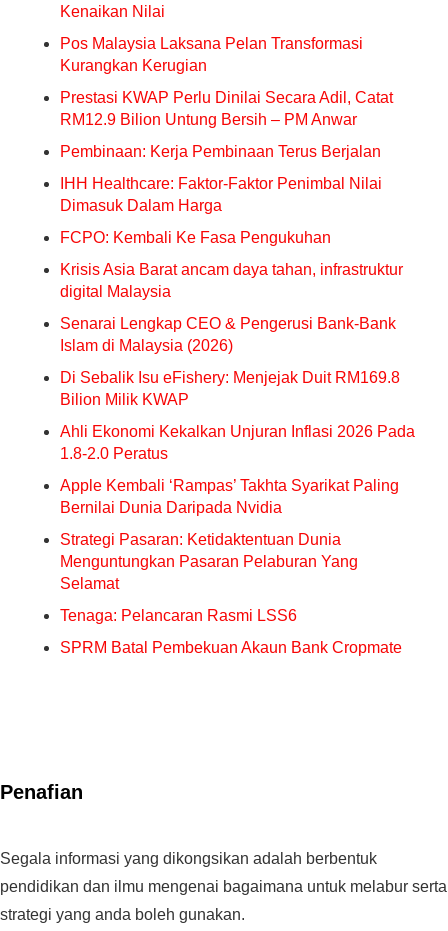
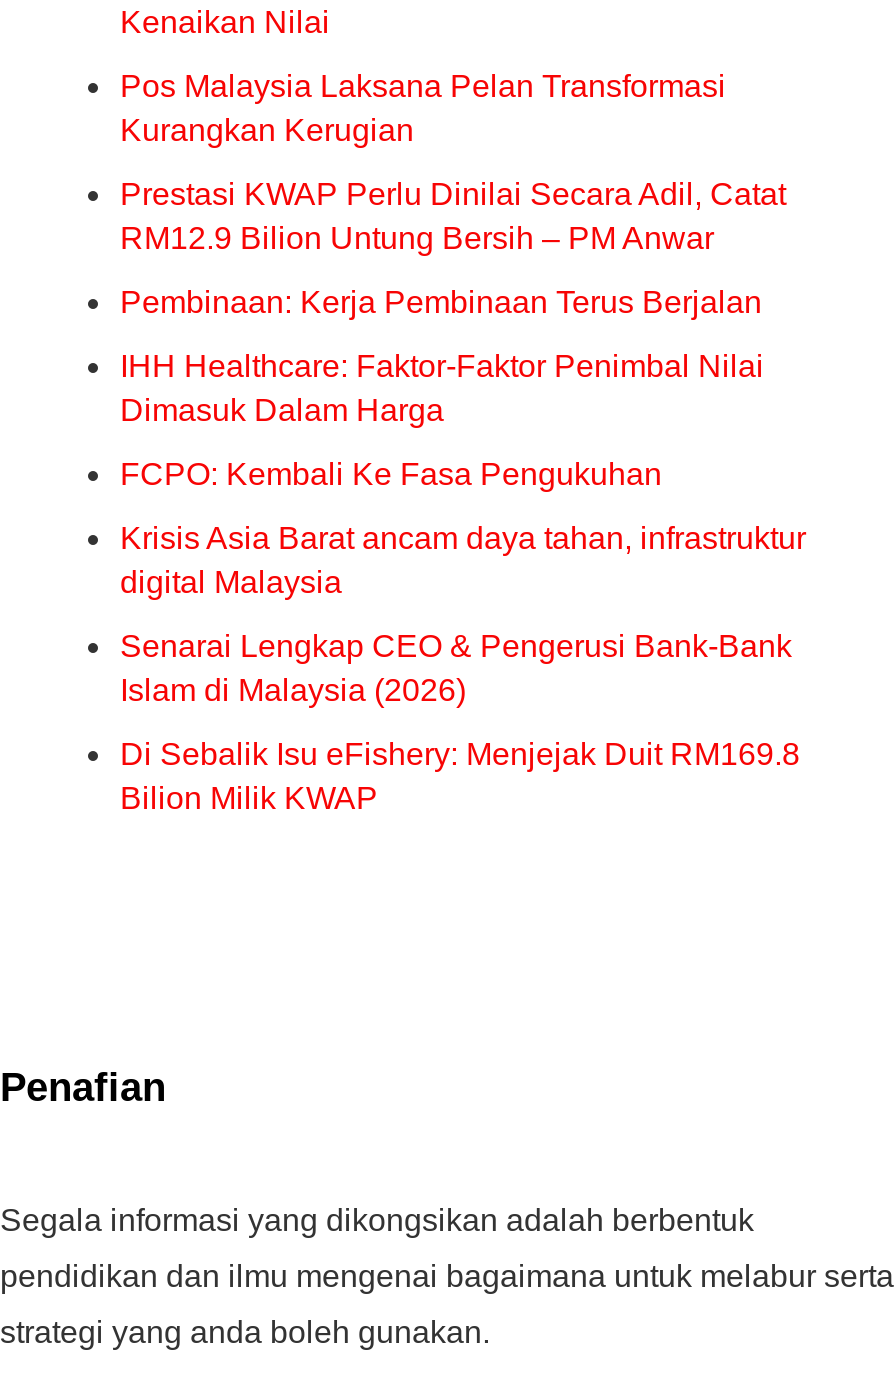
- Ahli Ekonomi Kekalkan Unjuran Inflasi 2026 Pada
- 1.8-2.0 Peratus
- Apple Kembali ‘Rampas’ Takhta Syarikat Paling
- Bernilai Dunia Daripada Nvidia
- Strategi Pasaran: Ketidaktentuan Dunia
- Menguntungkan Pasaran Pelaburan Yang
- Selamat
- Tenaga: Pelancaran Rasmi LSS6
- SPRM Batal Pembekuan Akaun Bank Cropmate
